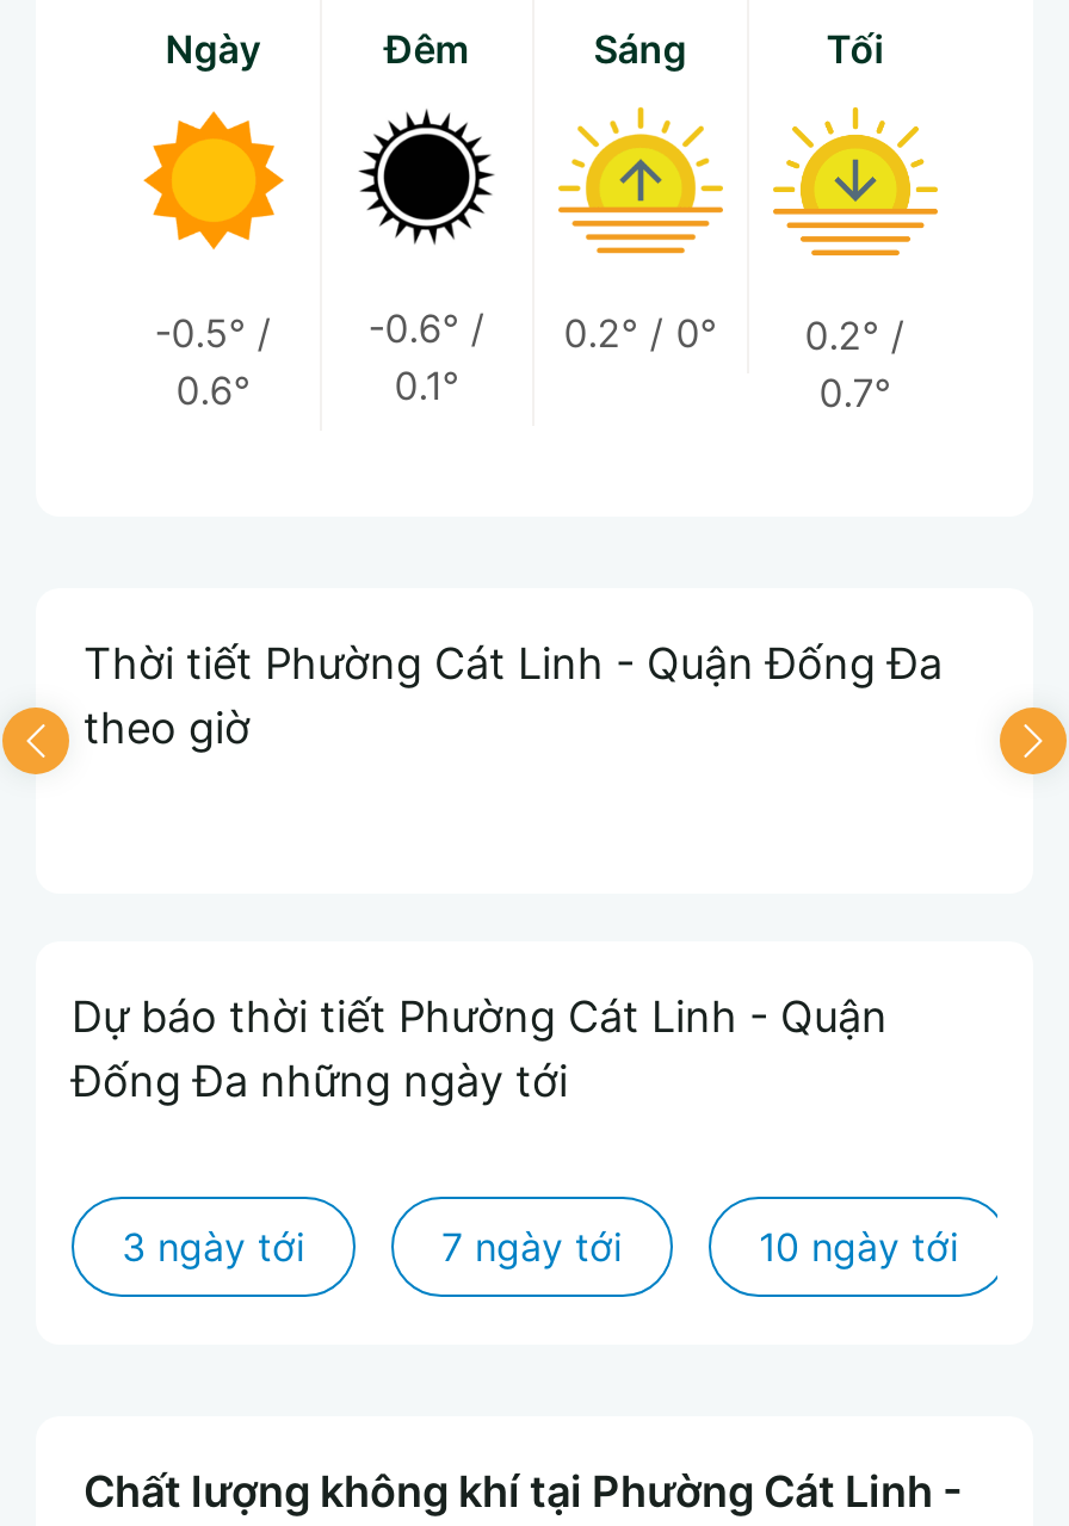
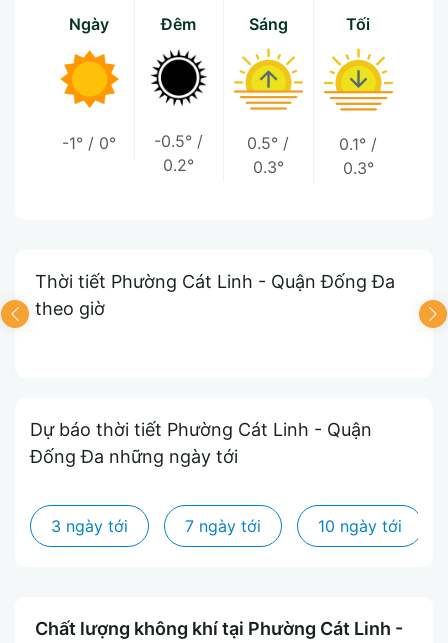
- -0.5° /
- 0.6°
+ -1° / 0°

- -0.6° /
+ -0.5° /

- 0.2° / 0°
+ 0.5° /
+ 0.3°

- 0.2° /
+ 0.1° /

- 0.1°
+ 0.2°

- 0.7°
+ 0.3°
